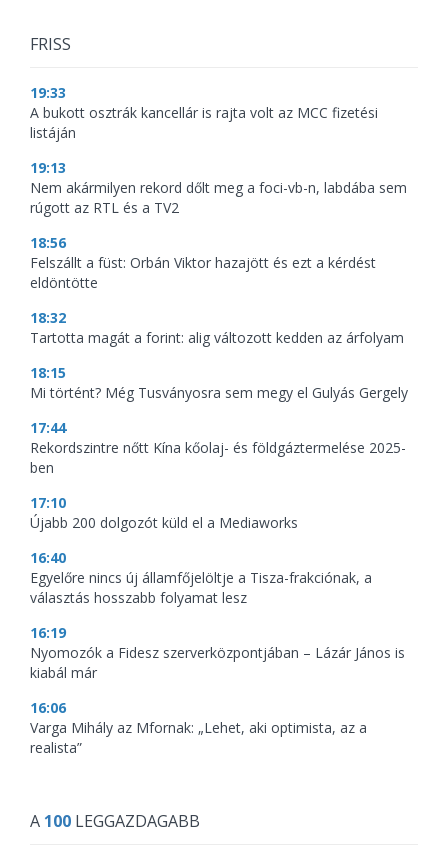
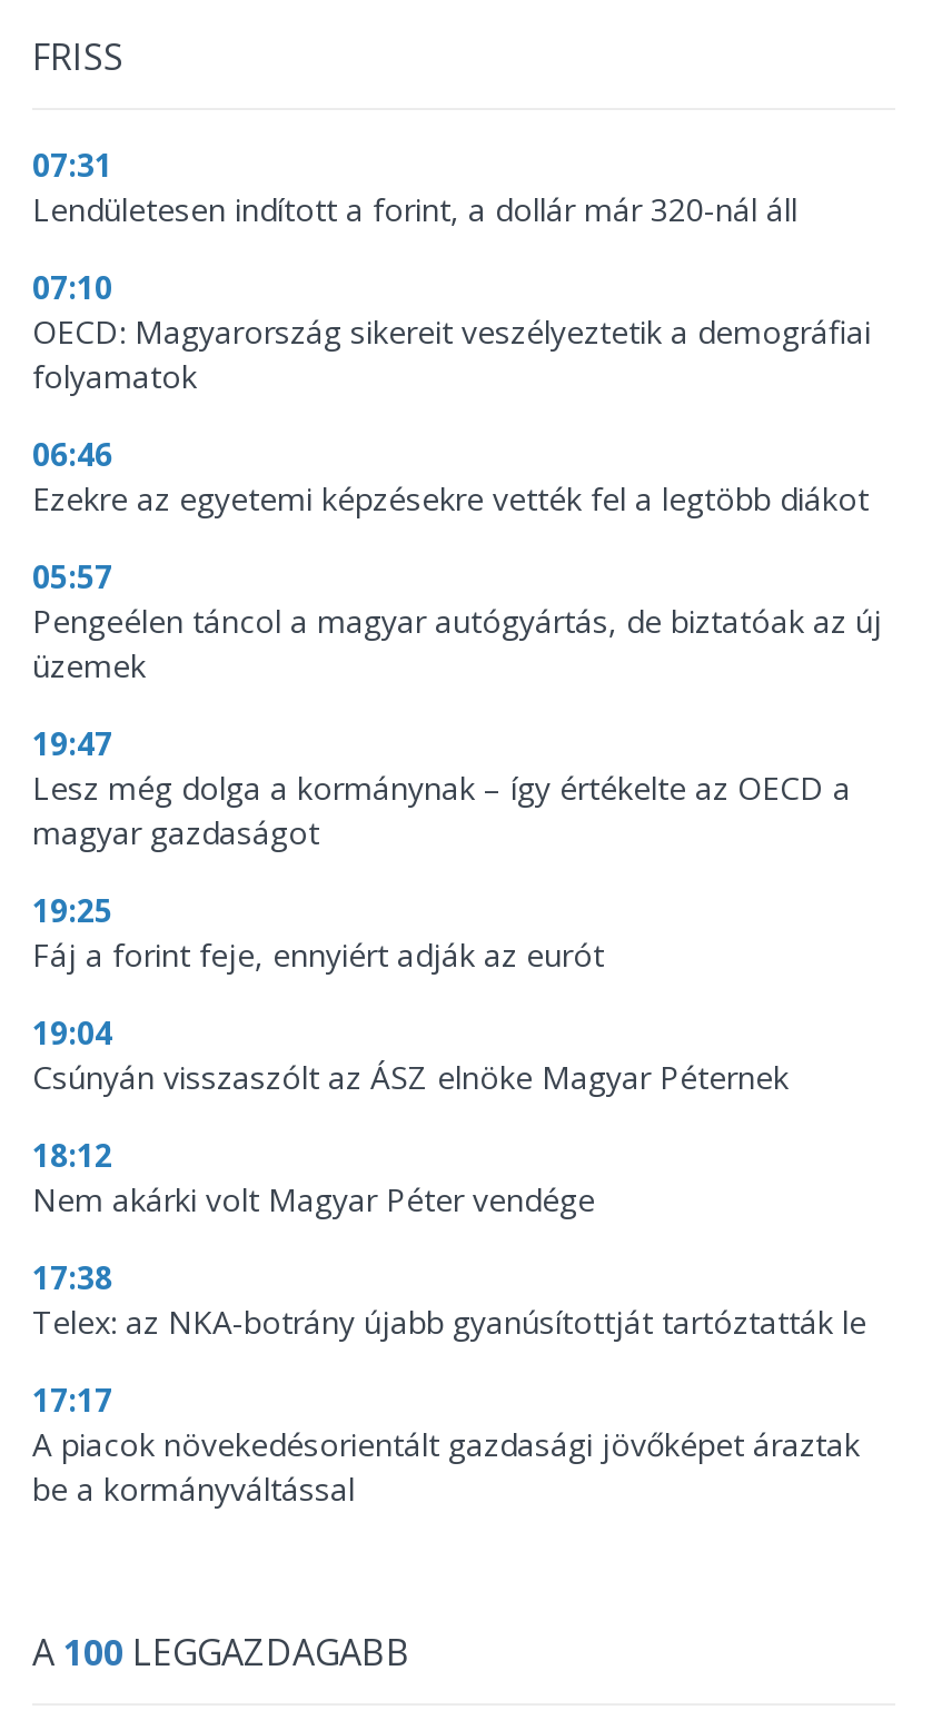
- 19:33
- A bukott osztrák kancellár is rajta volt az MCC fizetési
- listáján
+ 07:31
+ Lendületesen indított a forint, a dollár már 320-nál áll

- 19:13
- Nem akármilyen rekord dőlt meg a foci-vb-n, labdába sem
- rúgott az RTL és a TV2
+ 07:10
+ OECD: Magyarország sikereit veszélyeztetik a demográfiai
+ folyamatok

- 18:56
- Felszállt a füst: Orbán Viktor hazajött és ezt a kérdést
- eldöntötte
+ 06:46
+ Ezekre az egyetemi képzésekre vették fel a legtöbb diákot

- 18:32
- Tartotta magát a forint: alig változott kedden az árfolyam
+ 05:57
+ Pengeélen táncol a magyar autógyártás, de biztatóak az új
+ üzemek

- 18:15
- Mi történt? Még Tusványosra sem megy el Gulyás Gergely
+ 19:47
+ Lesz még dolga a kormánynak – így értékelte az OECD a
+ magyar gazdaságot

- 17:44
- Rekordszintre nőtt Kína kőolaj- és földgáztermelése 2025-
- ben
+ 19:25
+ Fáj a forint feje, ennyiért adják az eurót

- 17:10
- Újabb 200 dolgozót küld el a Mediaworks
+ 19:04
+ Csúnyán visszaszólt az ÁSZ elnöke Magyar Péternek

- 16:40
- Egyelőre nincs új államfőjelöltje a Tisza-frakciónak, a
- választás hosszabb folyamat lesz
+ 18:12
+ Nem akárki volt Magyar Péter vendége

- 16:19
- Nyomozók a Fidesz szerverközpontjában – Lázár János is
- kiabál már
+ 17:38
+ Telex: az NKA-botrány újabb gyanúsítottját tartóztatták le

- 16:06
- Varga Mihály az Mfornak: „Lehet, aki optimista, az a
- realista”
+ 17:17
+ A piacok növekedésorientált gazdasági jövőképet áraztak
+ be a kormányváltással
